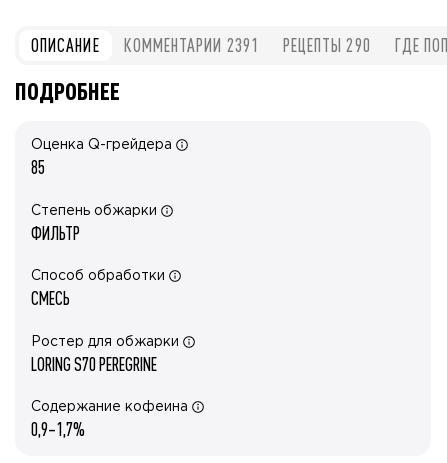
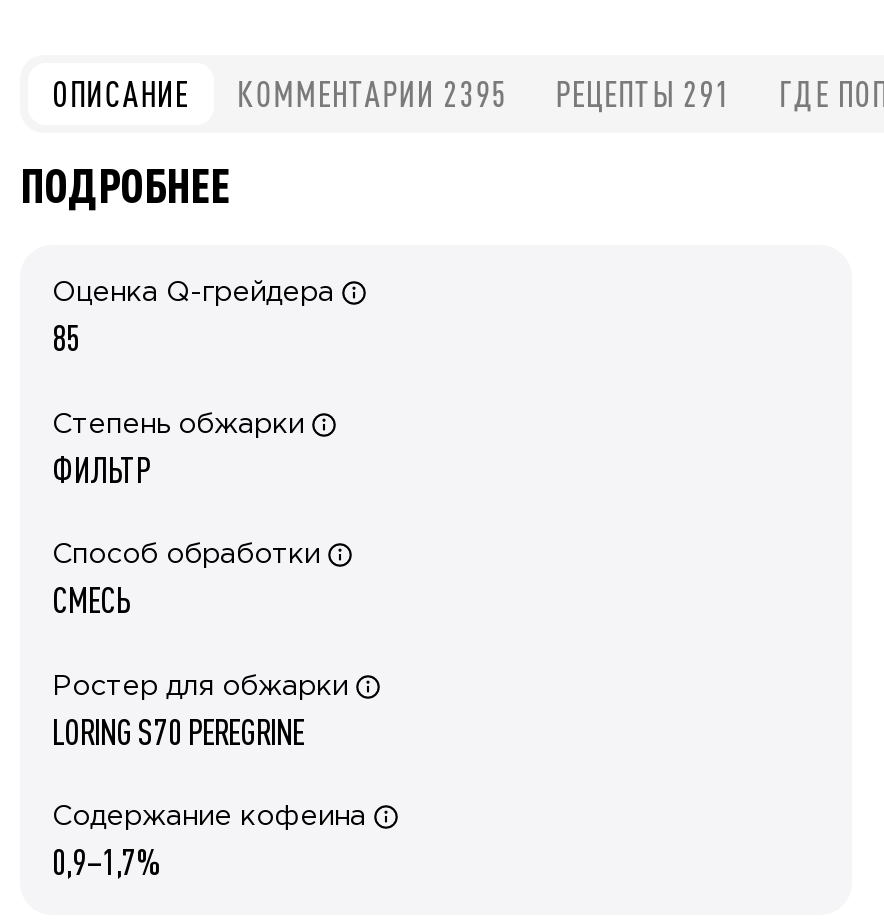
- КОММЕНТАРИИ 2391
+ КОММЕНТАРИИ 2395

- РЕЦЕПТЫ 290
+ РЕЦЕПТЫ 291
